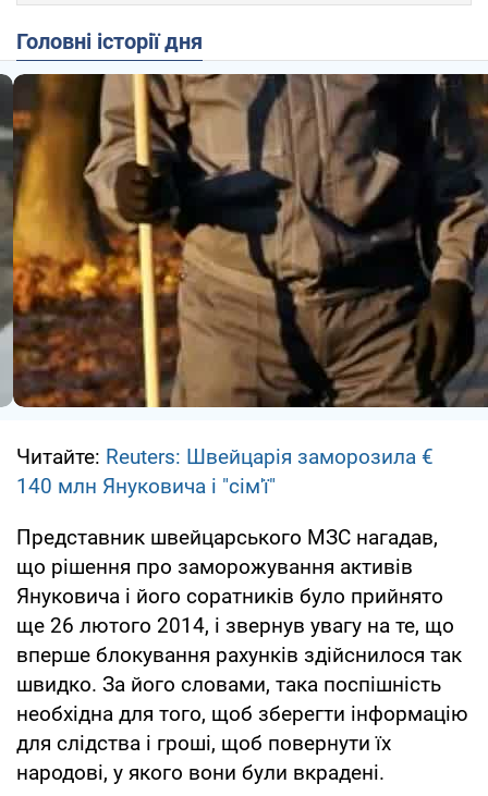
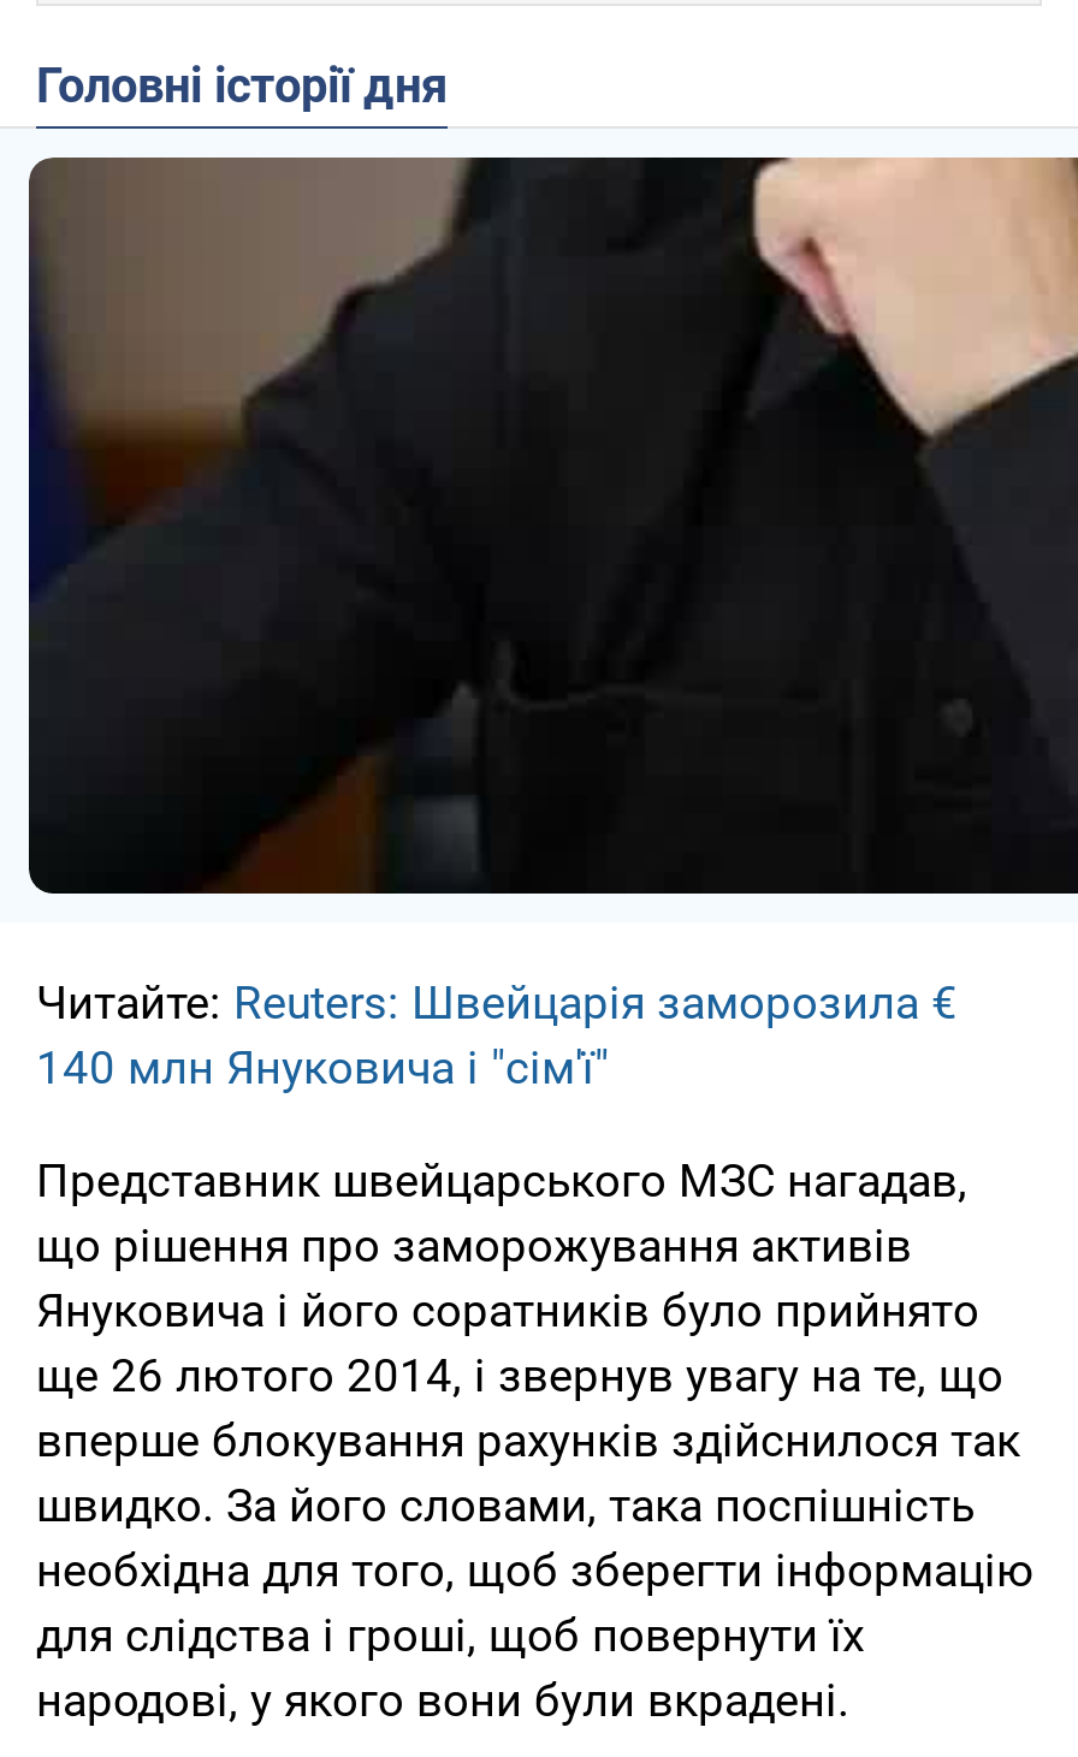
- [image]
+ [image]
